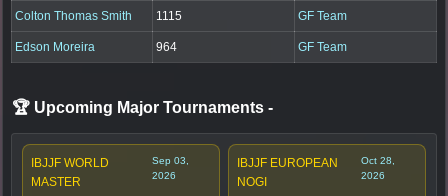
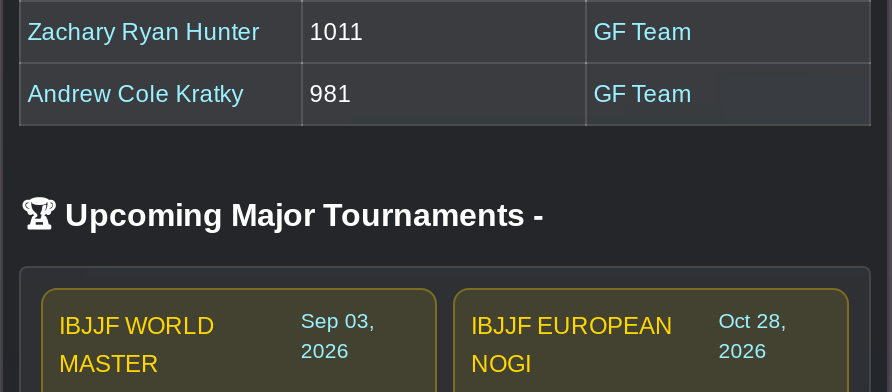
- Colton Thomas Smith
- 1115
+ Zachary Ryan Hunter
+ 1011

- Edson Moreira
- 964
+ Andrew Cole Kratky
+ 981
